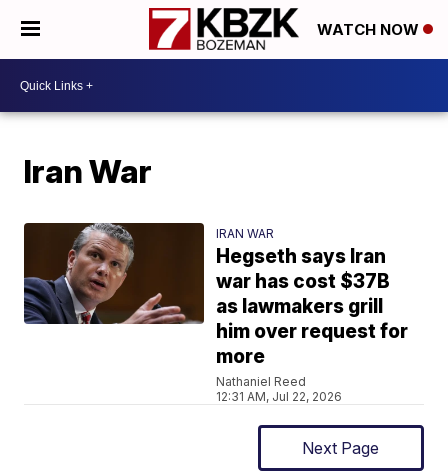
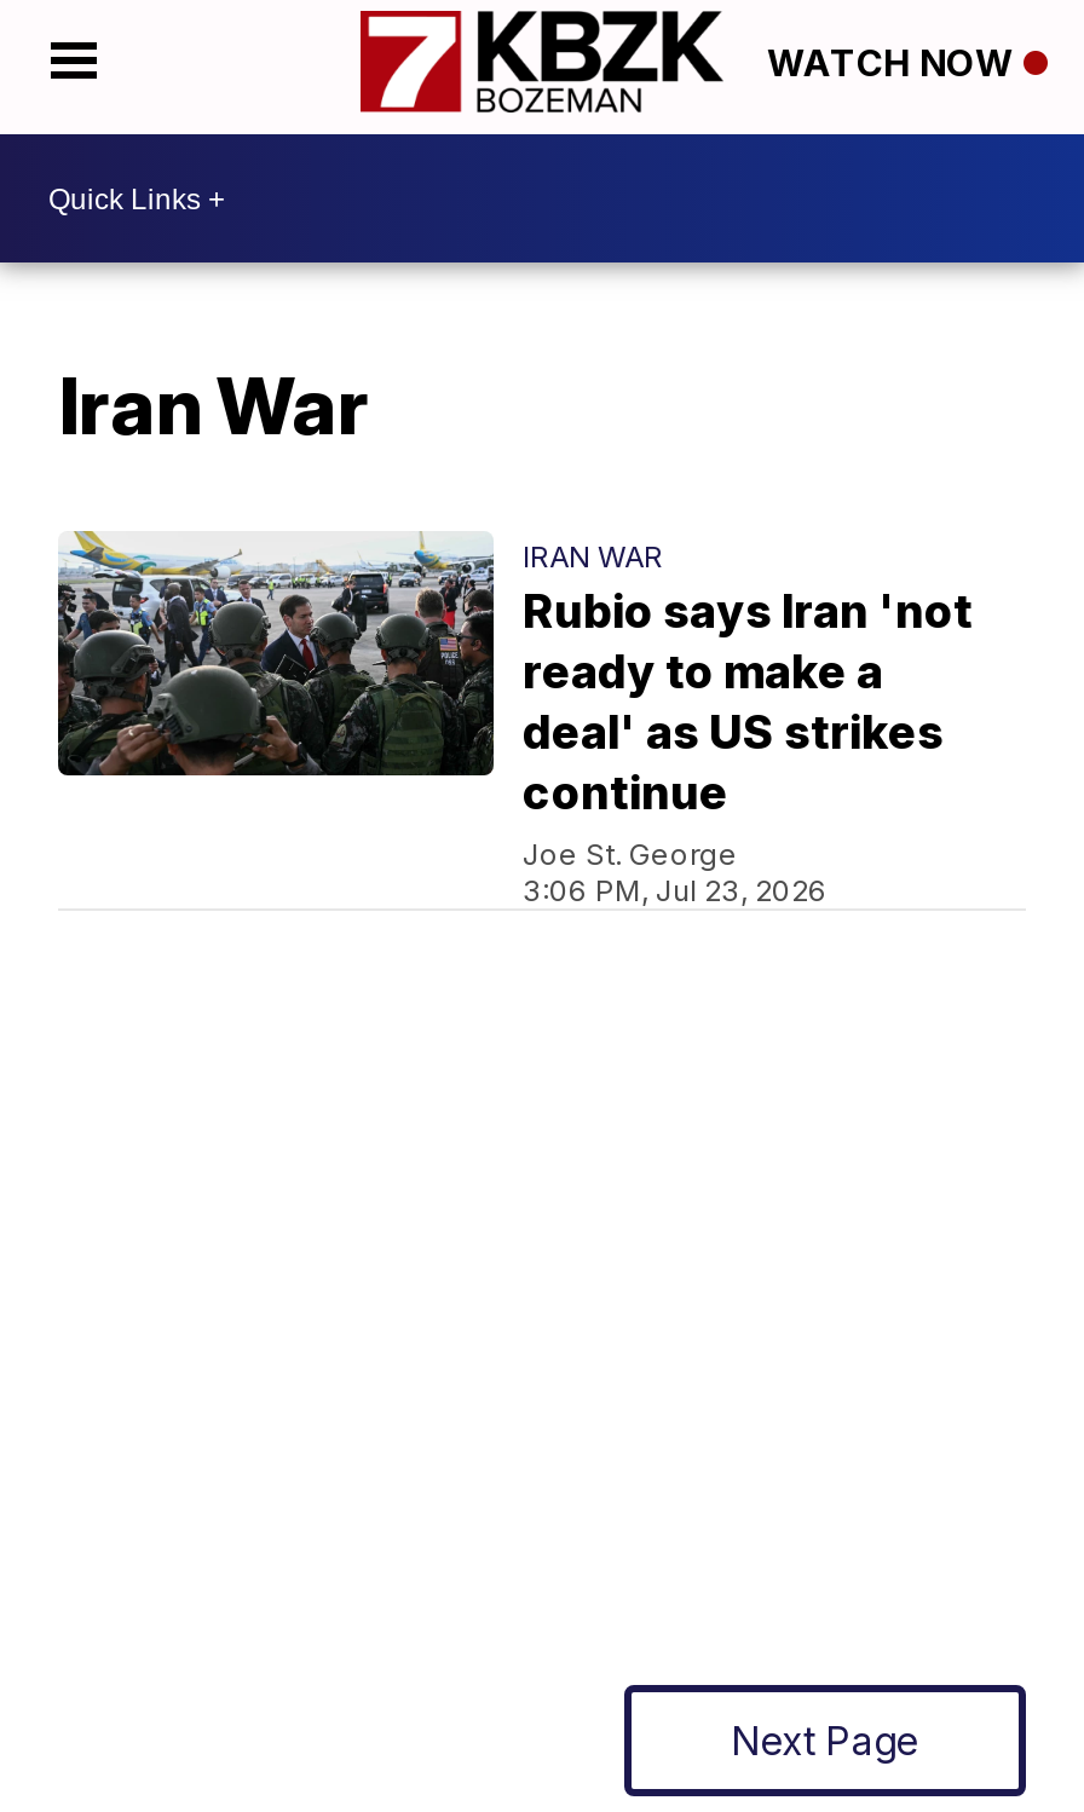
- [image]
- Hegseth says Iran
- war has cost $37B
- as lawmakers grill
- him over request for
- more
- Nathaniel Reed
- 12:31 AM, Jul 22, 2026
+ [image]
+ Rubio says Iran 'not
+ ready to make a
+ deal' as US strikes
+ continue
+ Joe St. George
+ 3:06 PM, Jul 23, 2026
